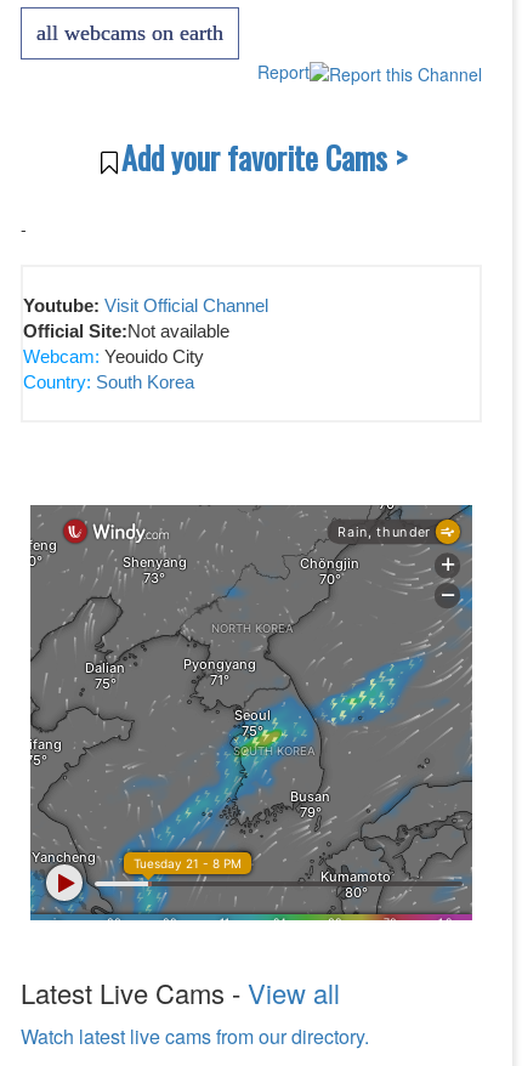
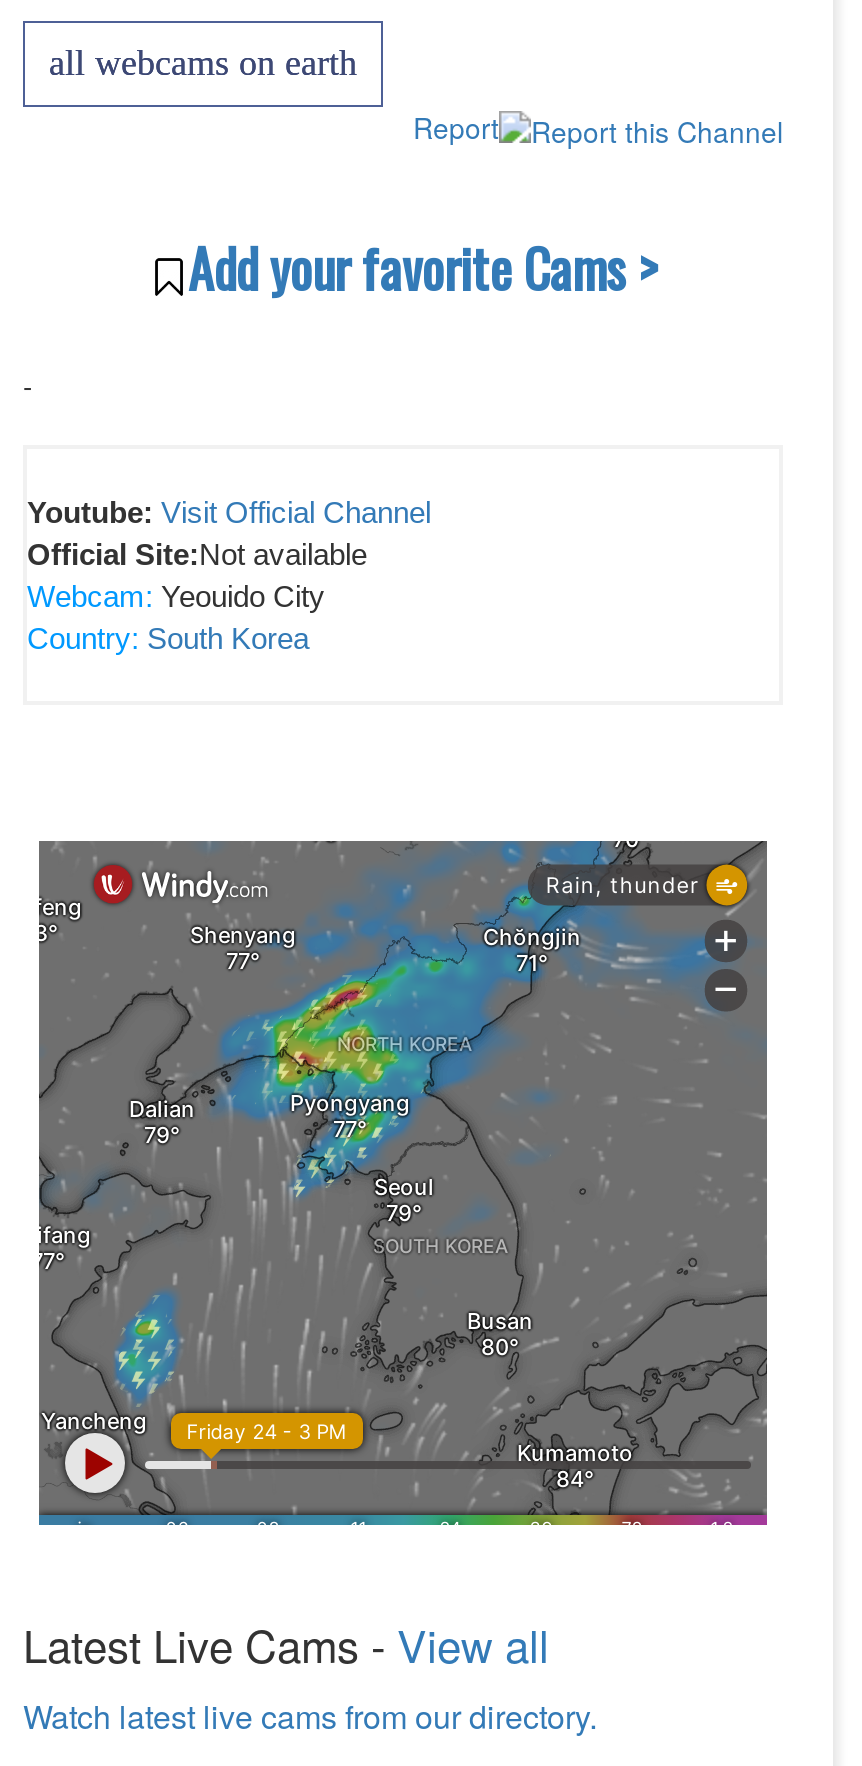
- [image]
+ [image]
